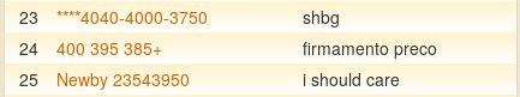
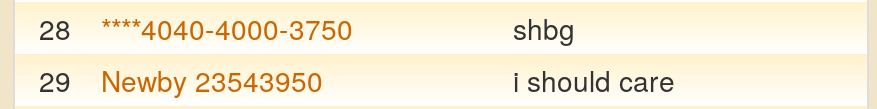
- 23 ****4040-4000-3750
+ 28 ****4040-4000-3750

- 24
- 400 395 385+
- firmamento preco
- 25
+ 29
